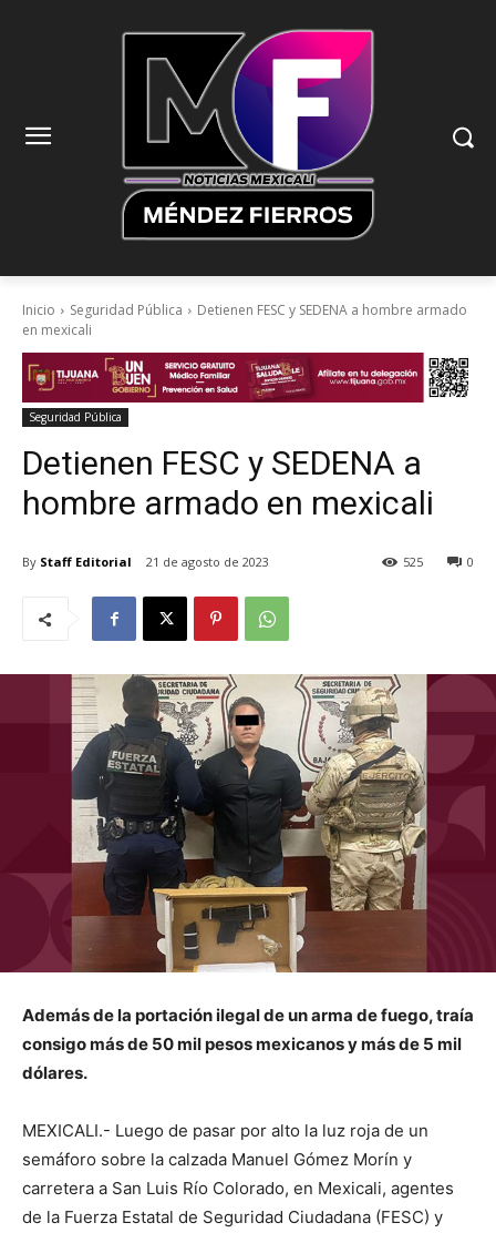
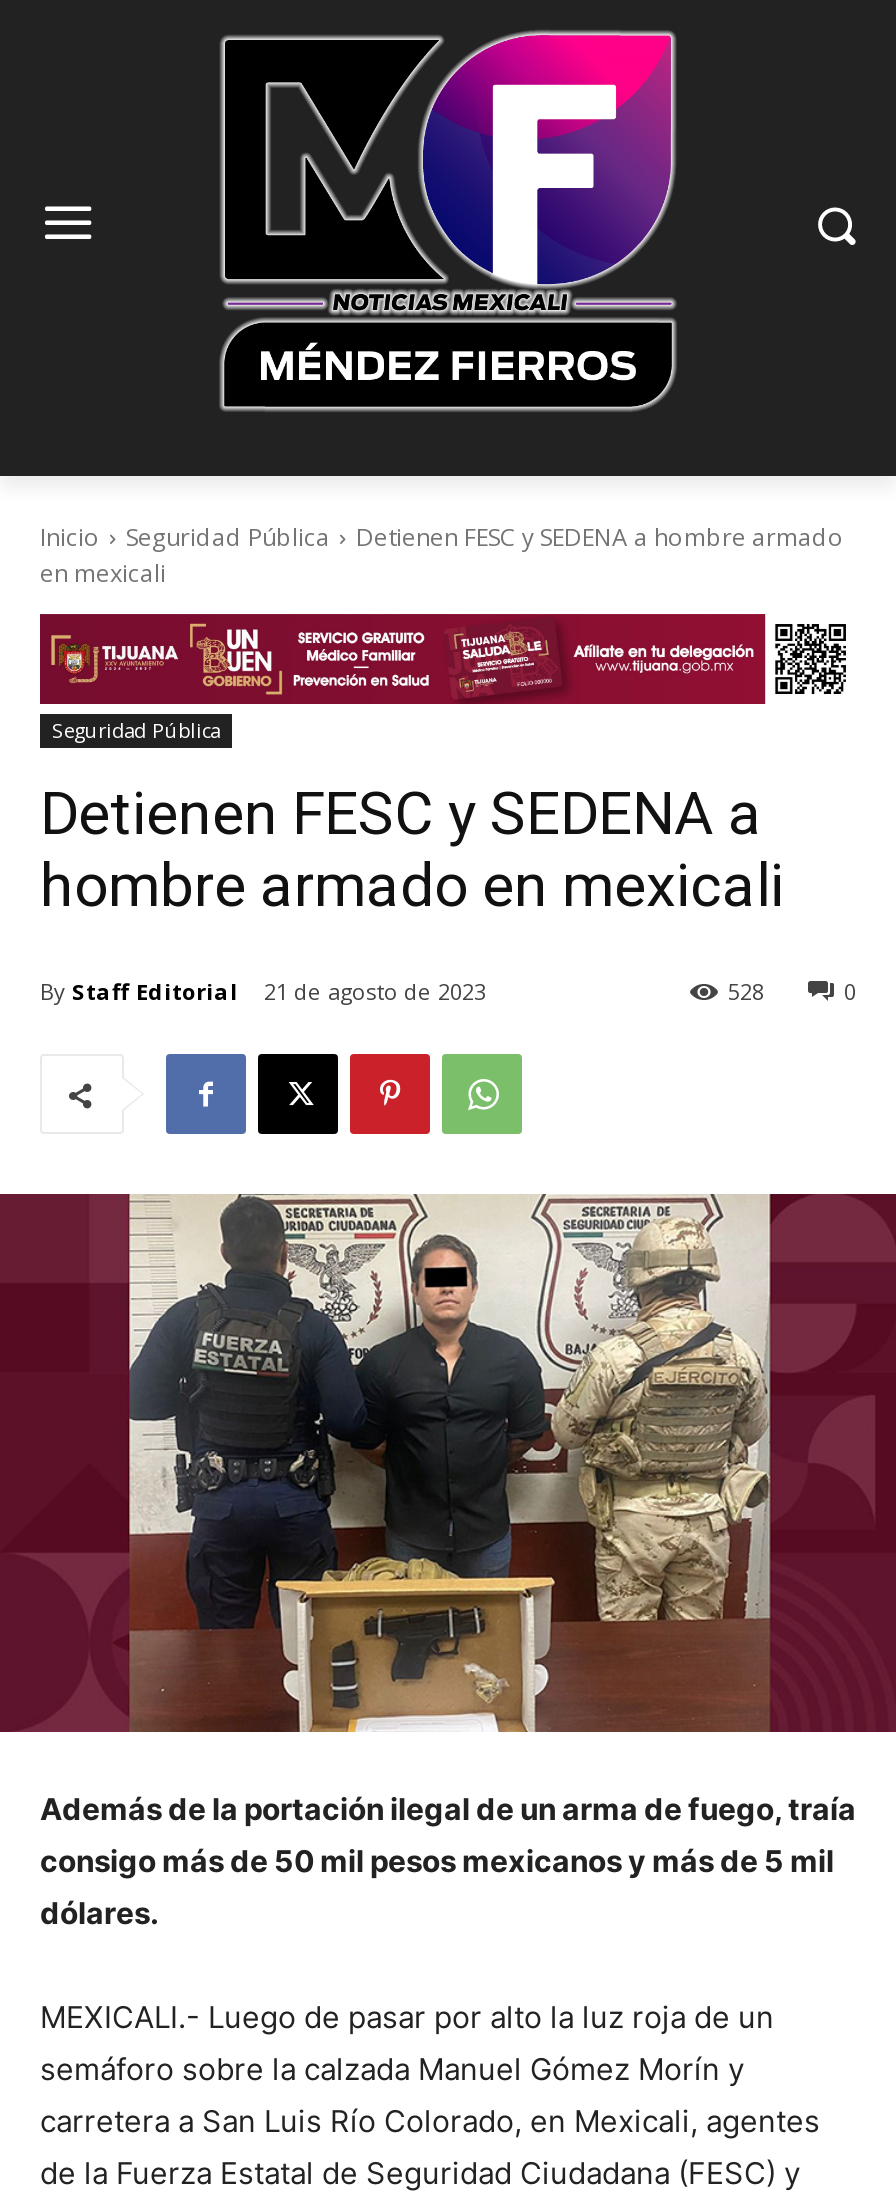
- 525
+ 528
